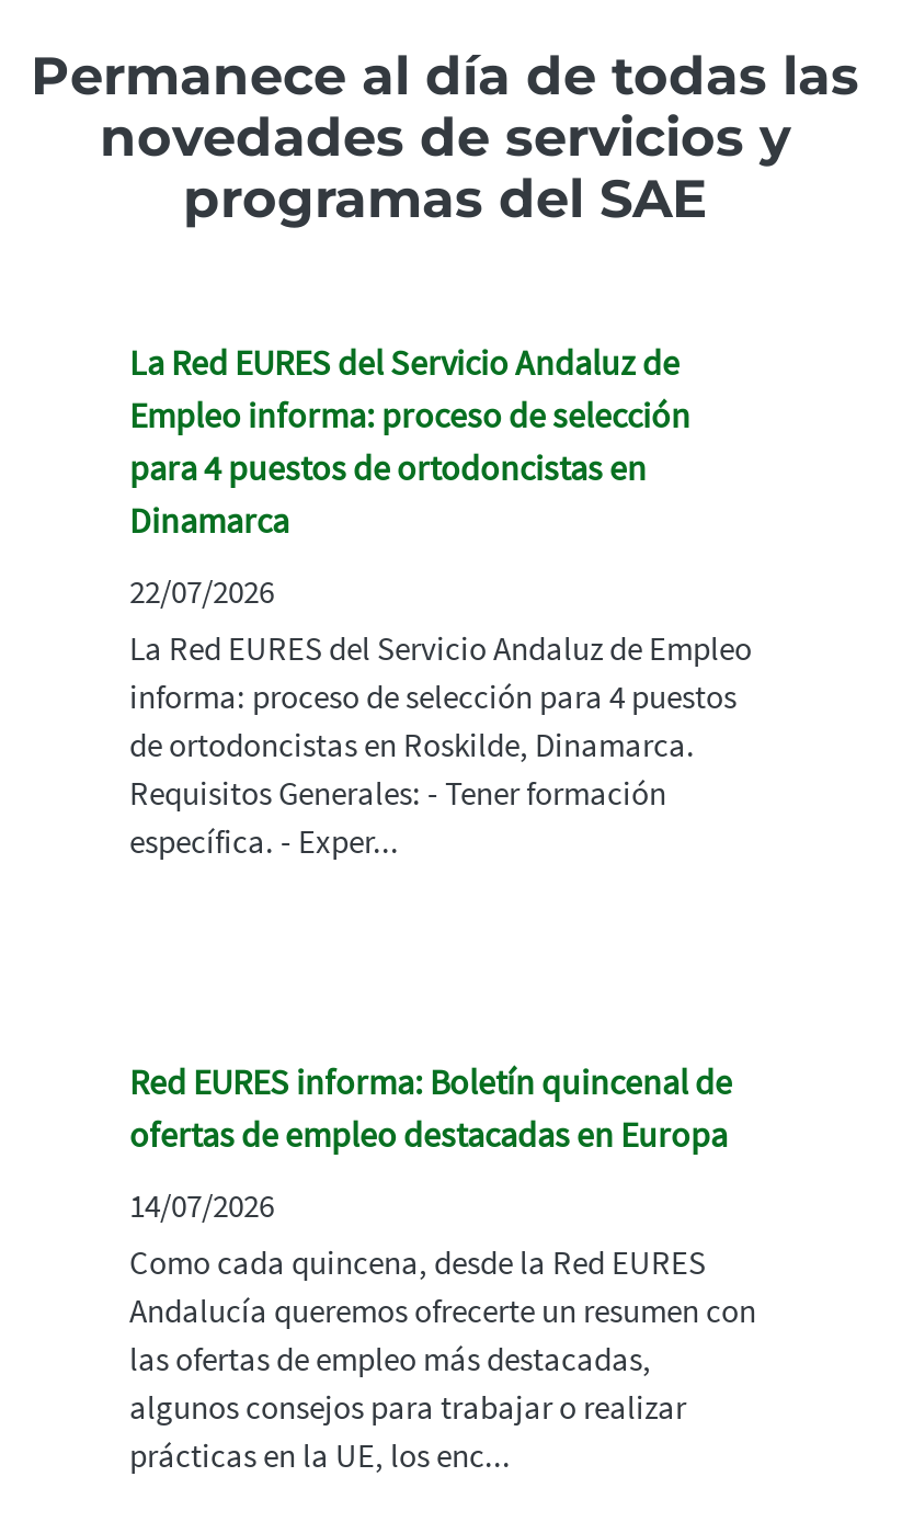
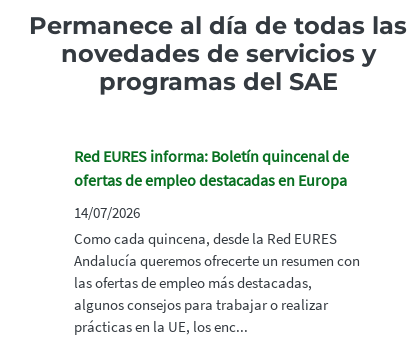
- La Red EURES del Servicio Andaluz de
- Empleo informa: proceso de selección
- para 4 puestos de ortodoncistas en
- Dinamarca
- 22/07/2026
- La Red EURES del Servicio Andaluz de Empleo
- informa: proceso de selección para 4 puestos
- de ortodoncistas en Roskilde, Dinamarca.
- Requisitos Generales: - Tener formación
- específica. - Exper...
